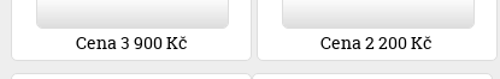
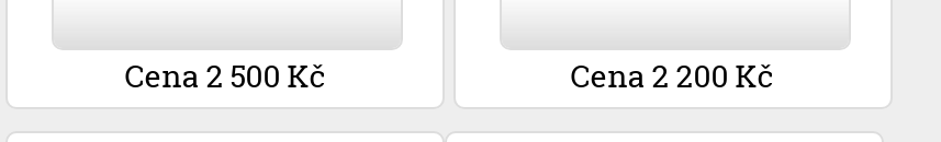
- Cena 3 900 Kč
+ Cena 2 500 Kč
